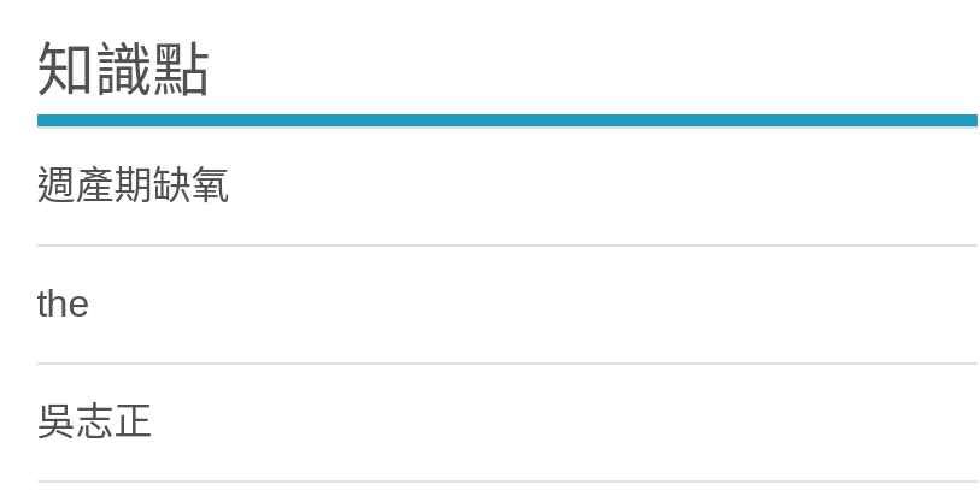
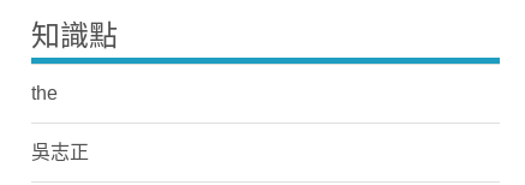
- 週產期缺氧
